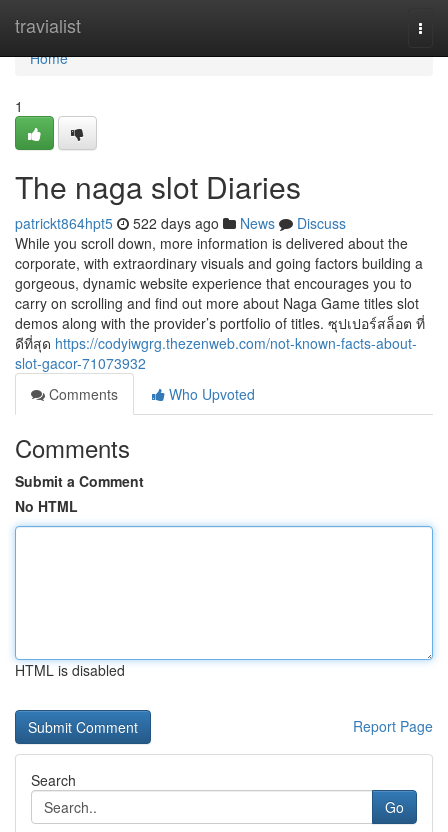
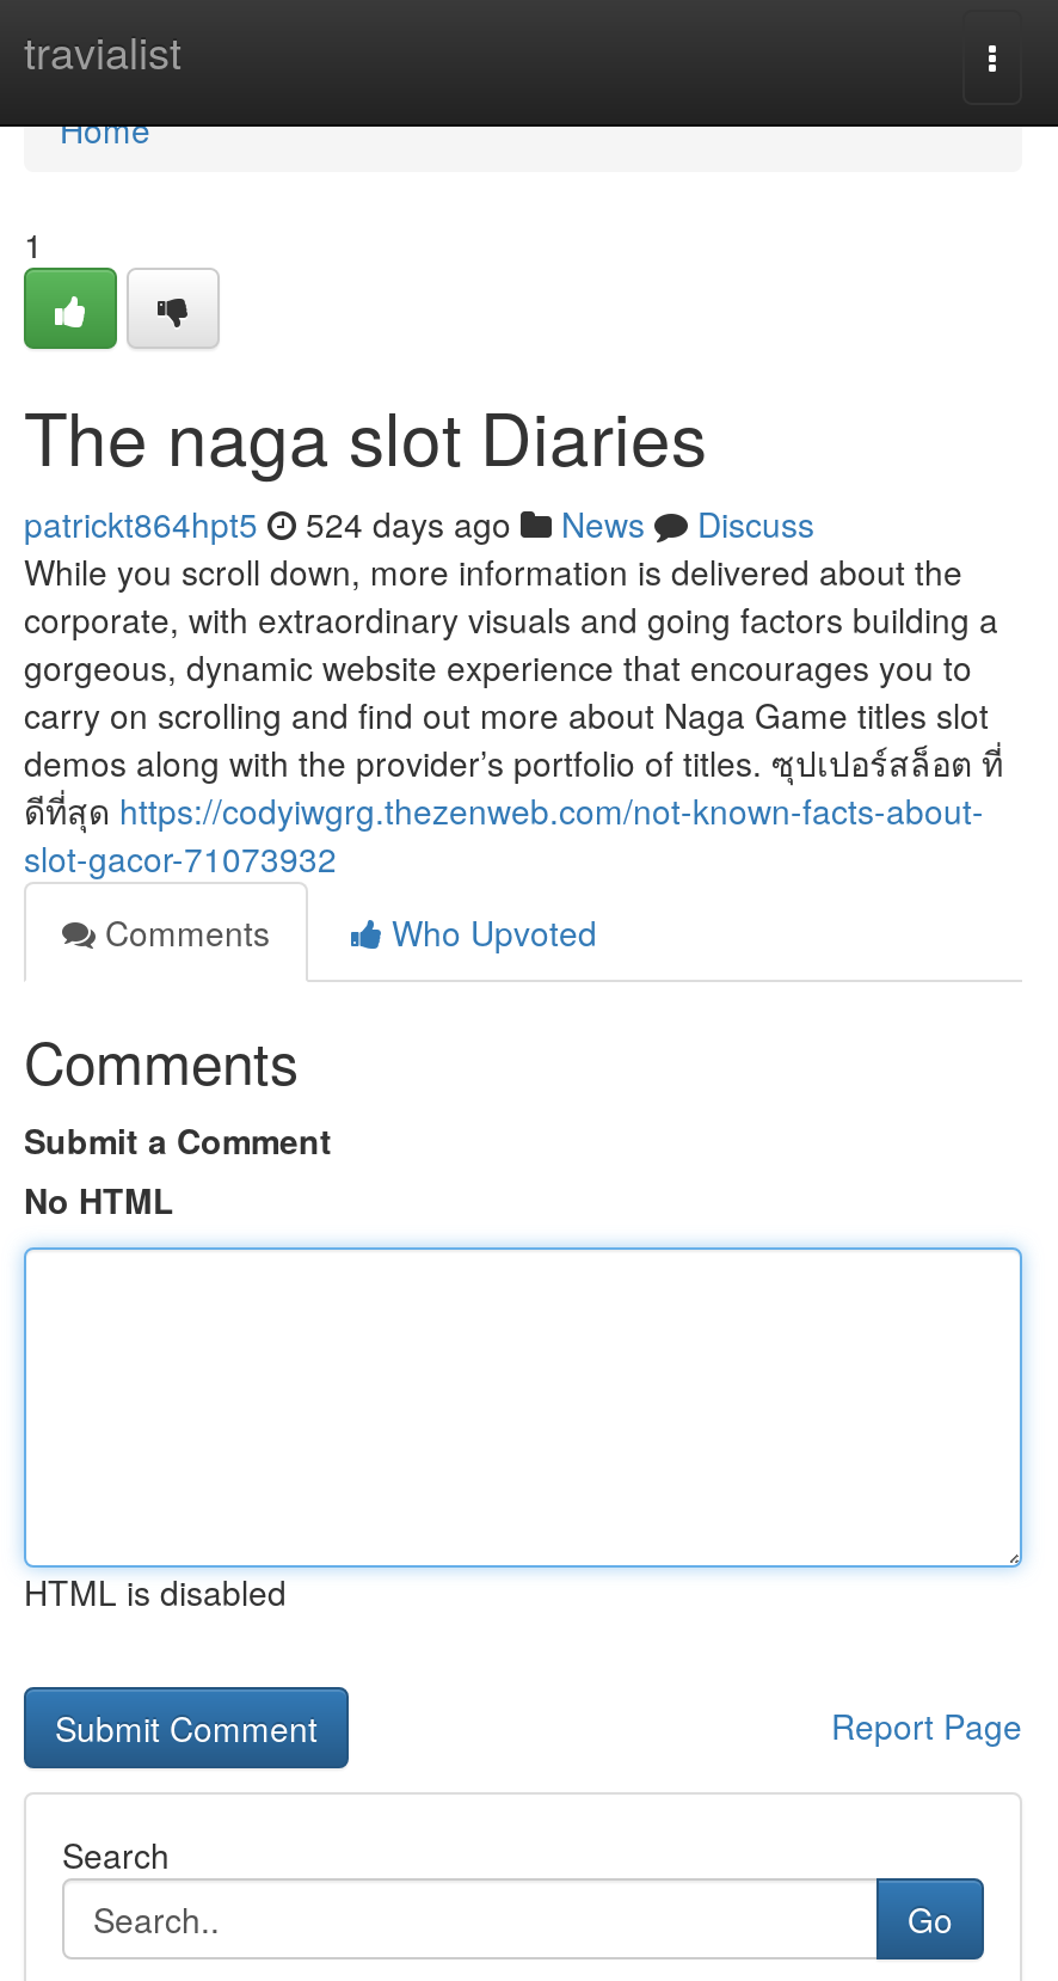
- patrickt864hpt5 522 days ago News Discuss
+ patrickt864hpt5 524 days ago News Discuss
